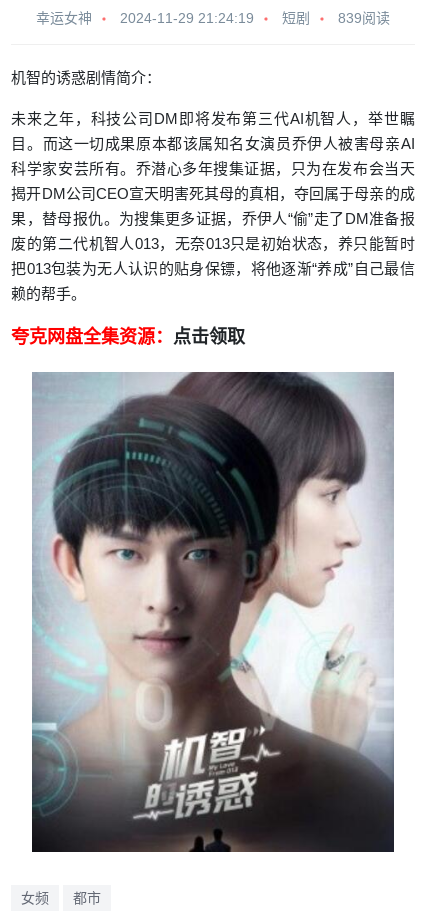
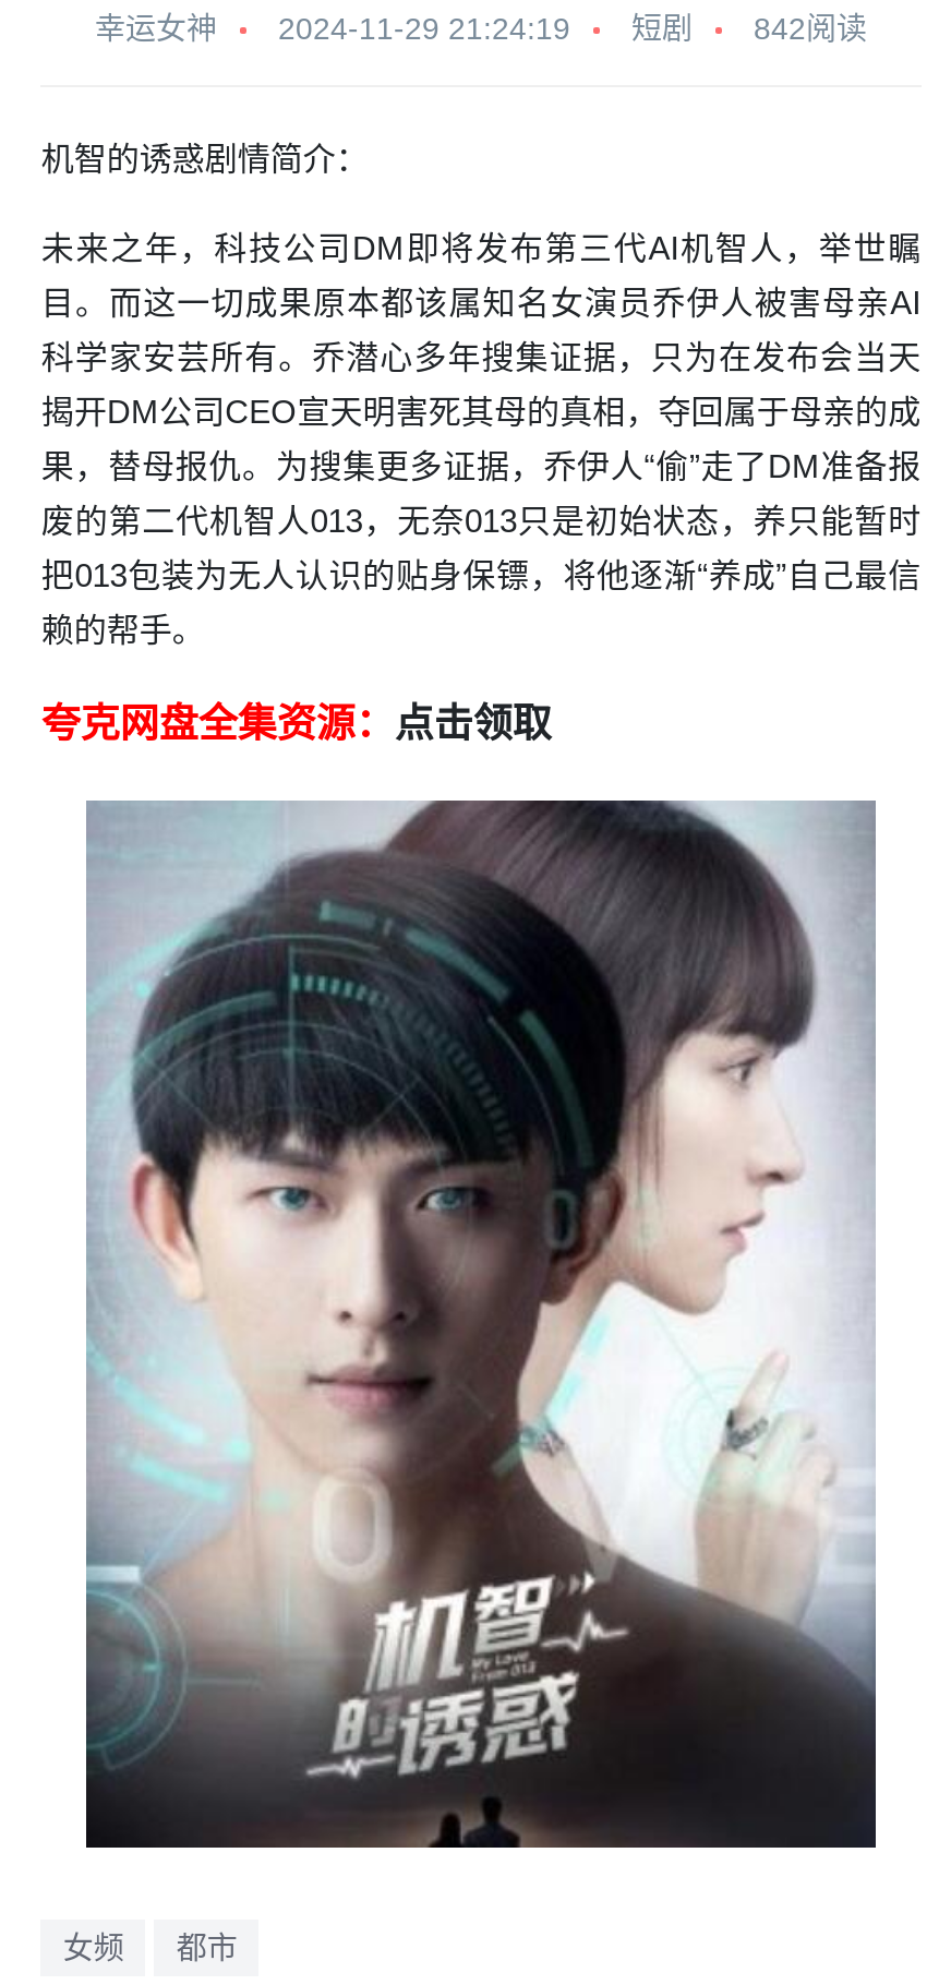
- 幸运女神 2024-11-29 21:24:19 短剧 839阅读
+ 幸运女神 2024-11-29 21:24:19 短剧 842阅读
